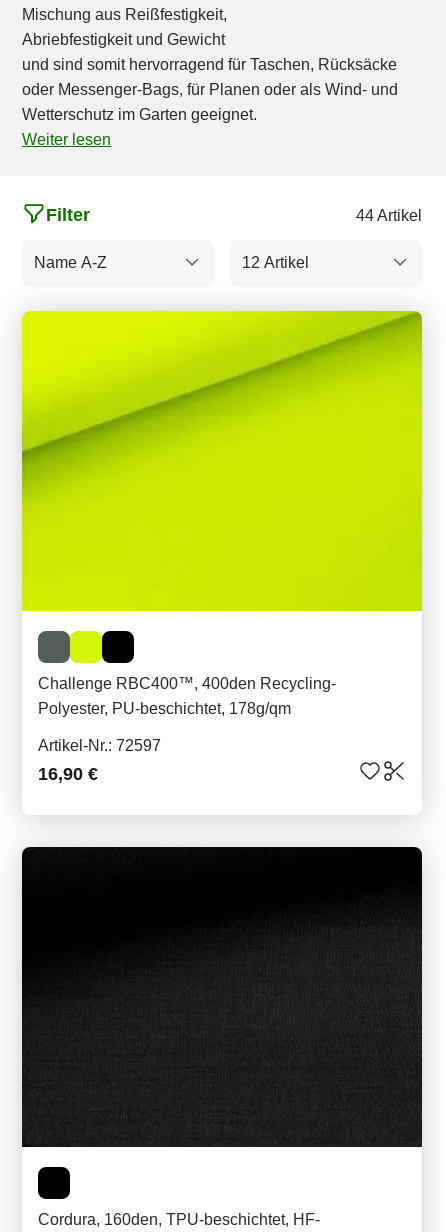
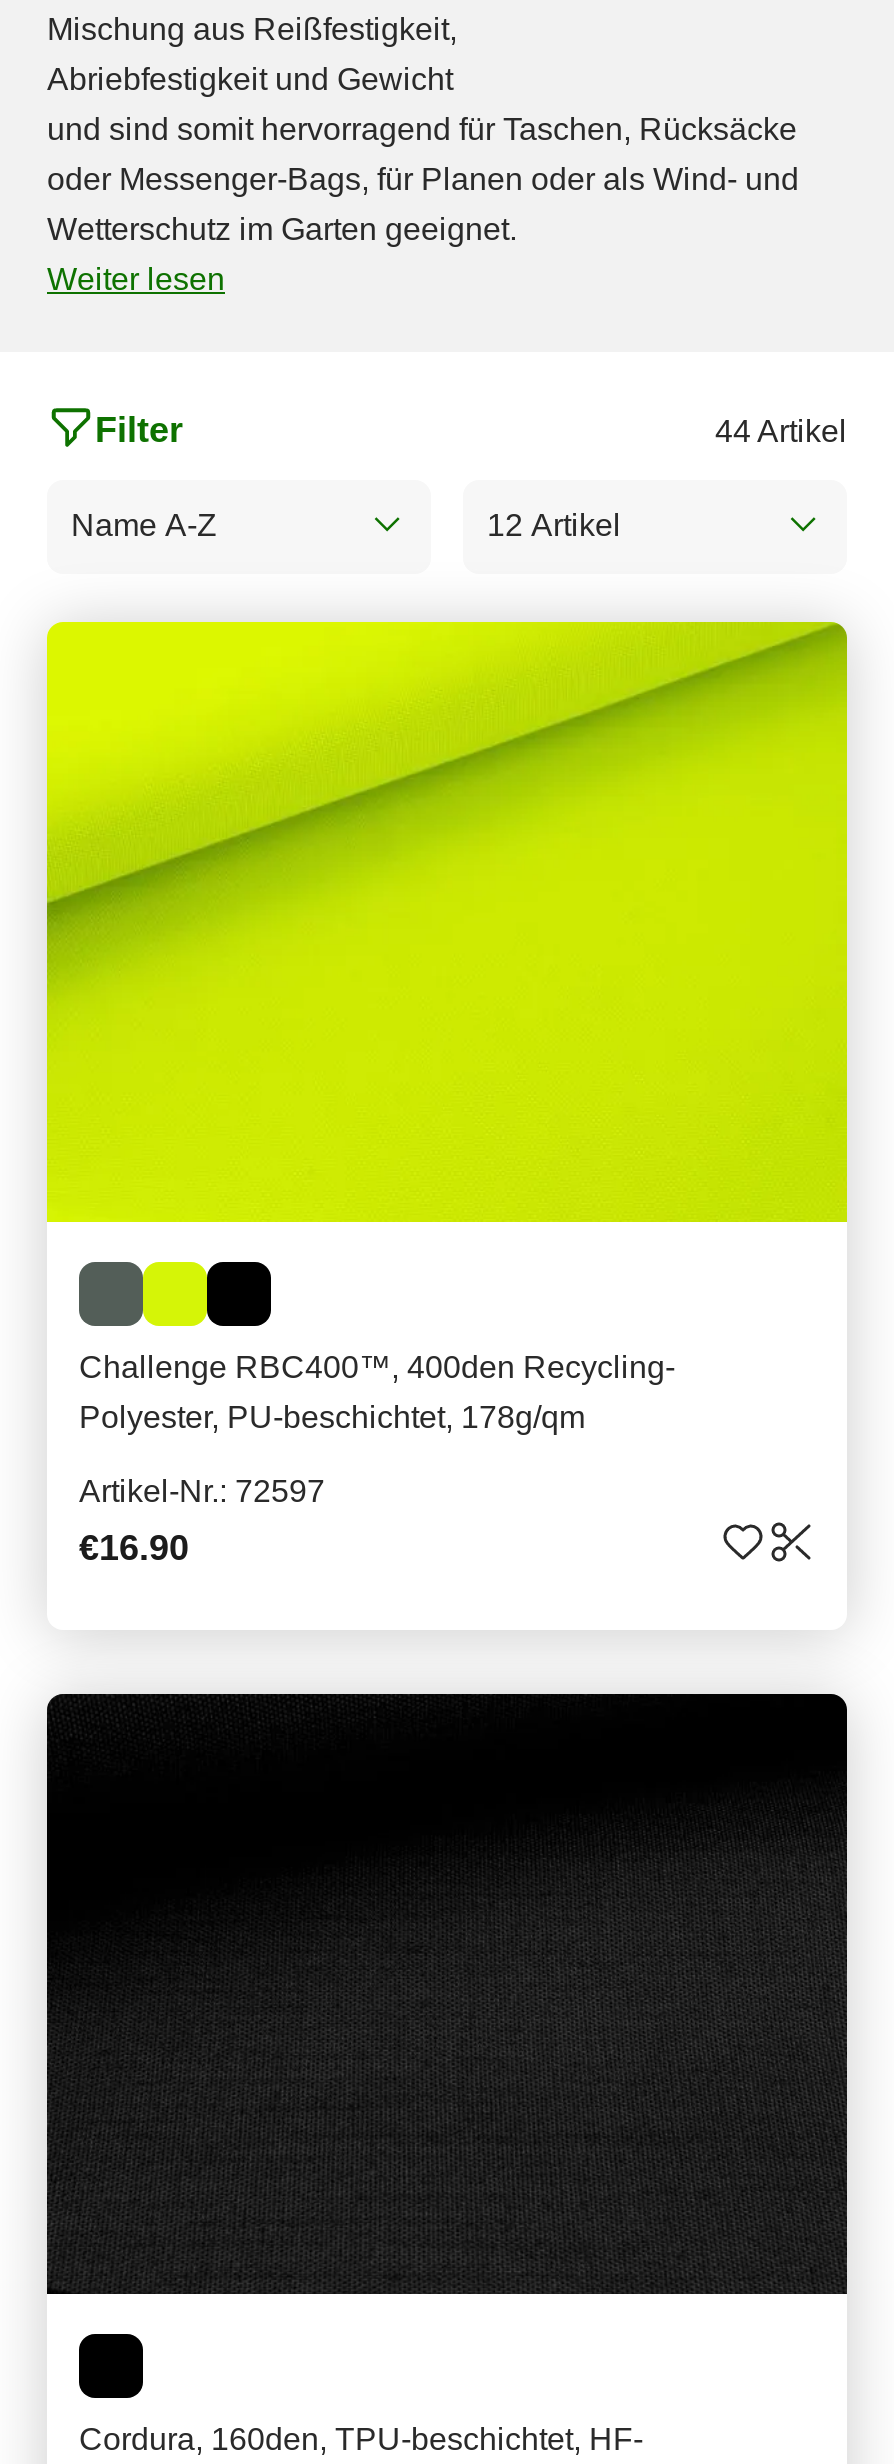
- 16,90 €
+ €16.90
